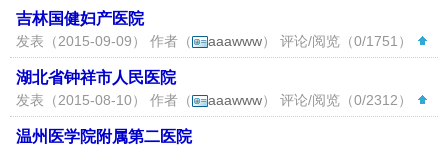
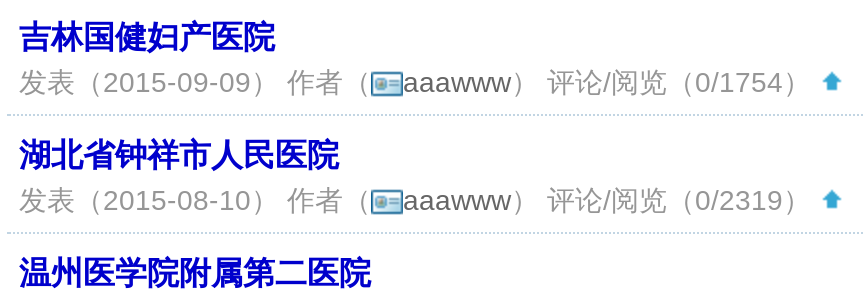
- aaawww） 评论/阅览（0/1751）
+ aaawww） 评论/阅览（0/1754）

- aaawww） 评论/阅览（0/2312）
+ aaawww） 评论/阅览（0/2319）
